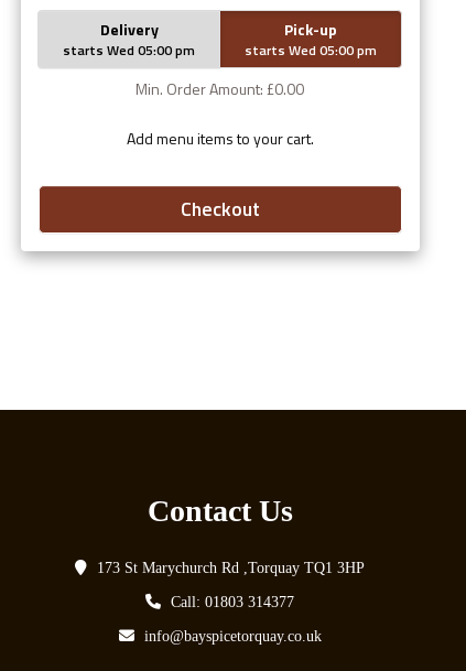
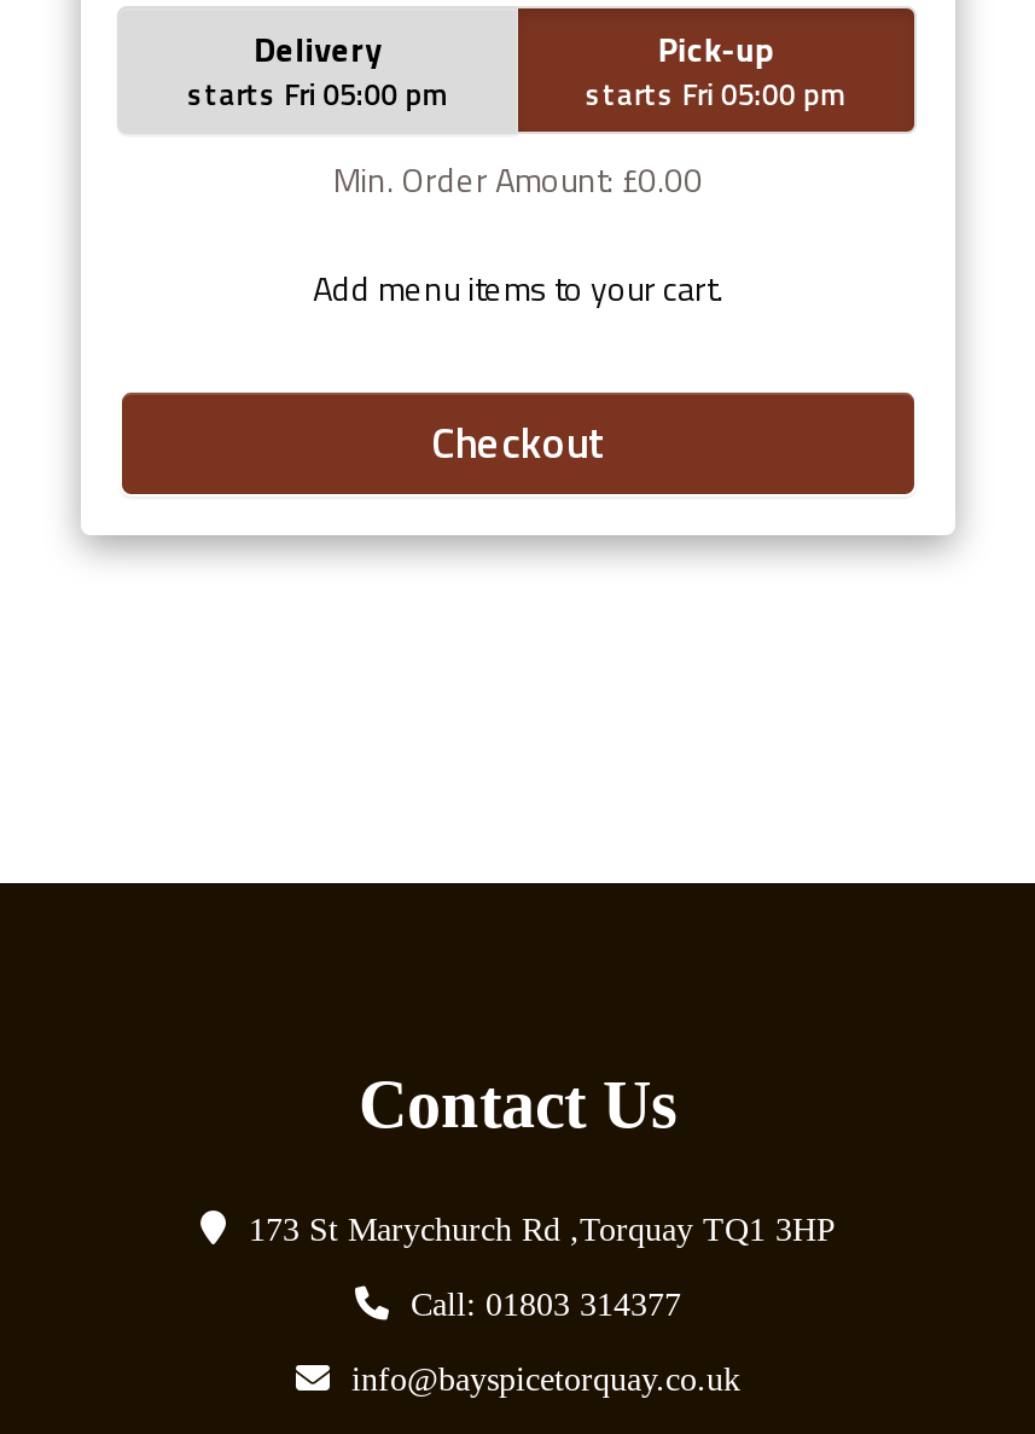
- starts Wed 05:00 pm
+ starts Fri 05:00 pm

- starts Wed 05:00 pm
+ starts Fri 05:00 pm
